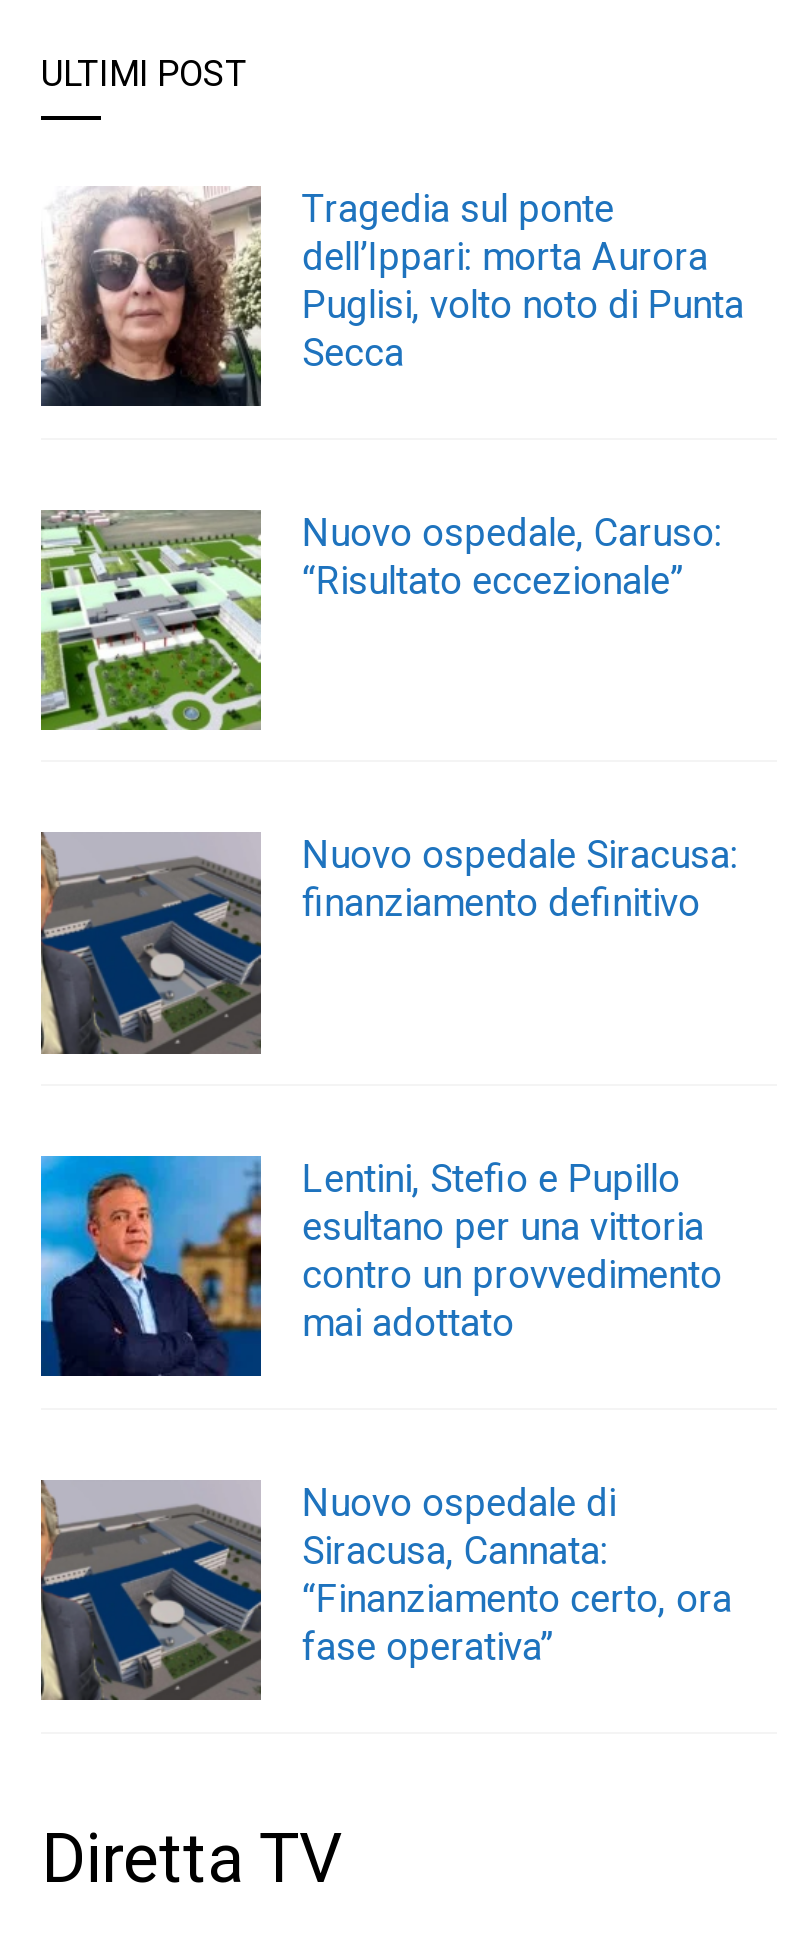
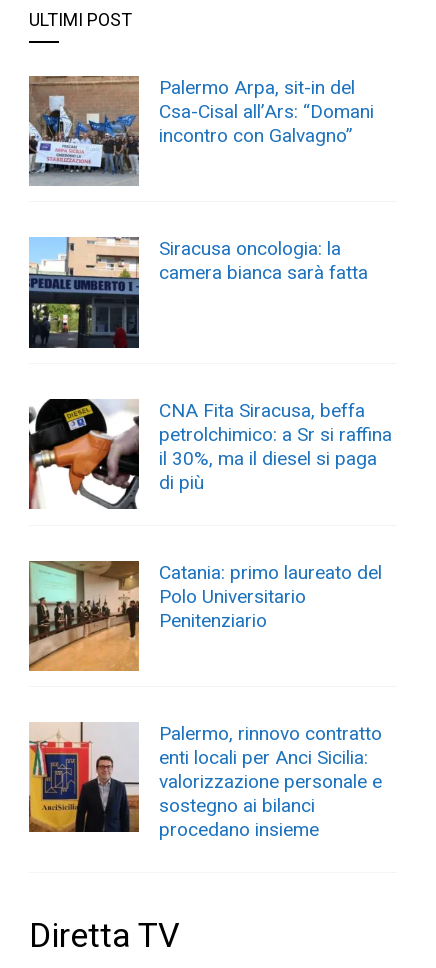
- [image]
- Tragedia sul ponte
- dell’Ippari: morta Aurora
- Puglisi, volto noto di Punta
- Secca
+ [image]
+ Palermo Arpa, sit-in del
+ Csa-Cisal all’Ars: “Domani
+ incontro con Galvagno”

- [image]
- Nuovo ospedale, Caruso:
- “Risultato eccezionale”
+ [image]
+ Siracusa oncologia: la
+ camera bianca sarà fatta

- [image]
- Nuovo ospedale Siracusa:
- finanziamento definitivo
+ [image]
+ CNA Fita Siracusa, beffa
+ petrolchimico: a Sr si raffina
+ il 30%, ma il diesel si paga
+ di più

- [image]
- Lentini, Stefio e Pupillo
- esultano per una vittoria
- contro un provvedimento
- mai adottato
+ [image]
+ Catania: primo laureato del
+ Polo Universitario
+ Penitenziario

- [image]
- Nuovo ospedale di
- Siracusa, Cannata:
- “Finanziamento certo, ora
- fase operativa”
+ [image]
+ Palermo, rinnovo contratto
+ enti locali per Anci Sicilia:
+ valorizzazione personale e
+ sostegno ai bilanci
+ procedano insieme
